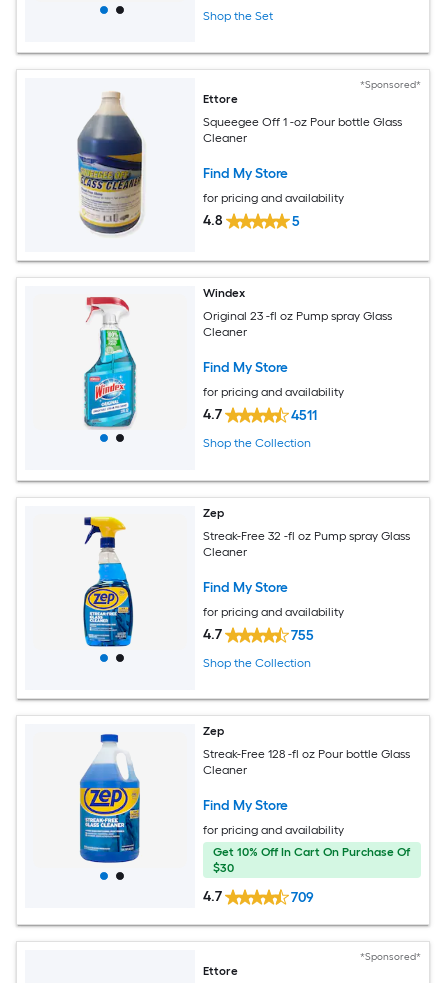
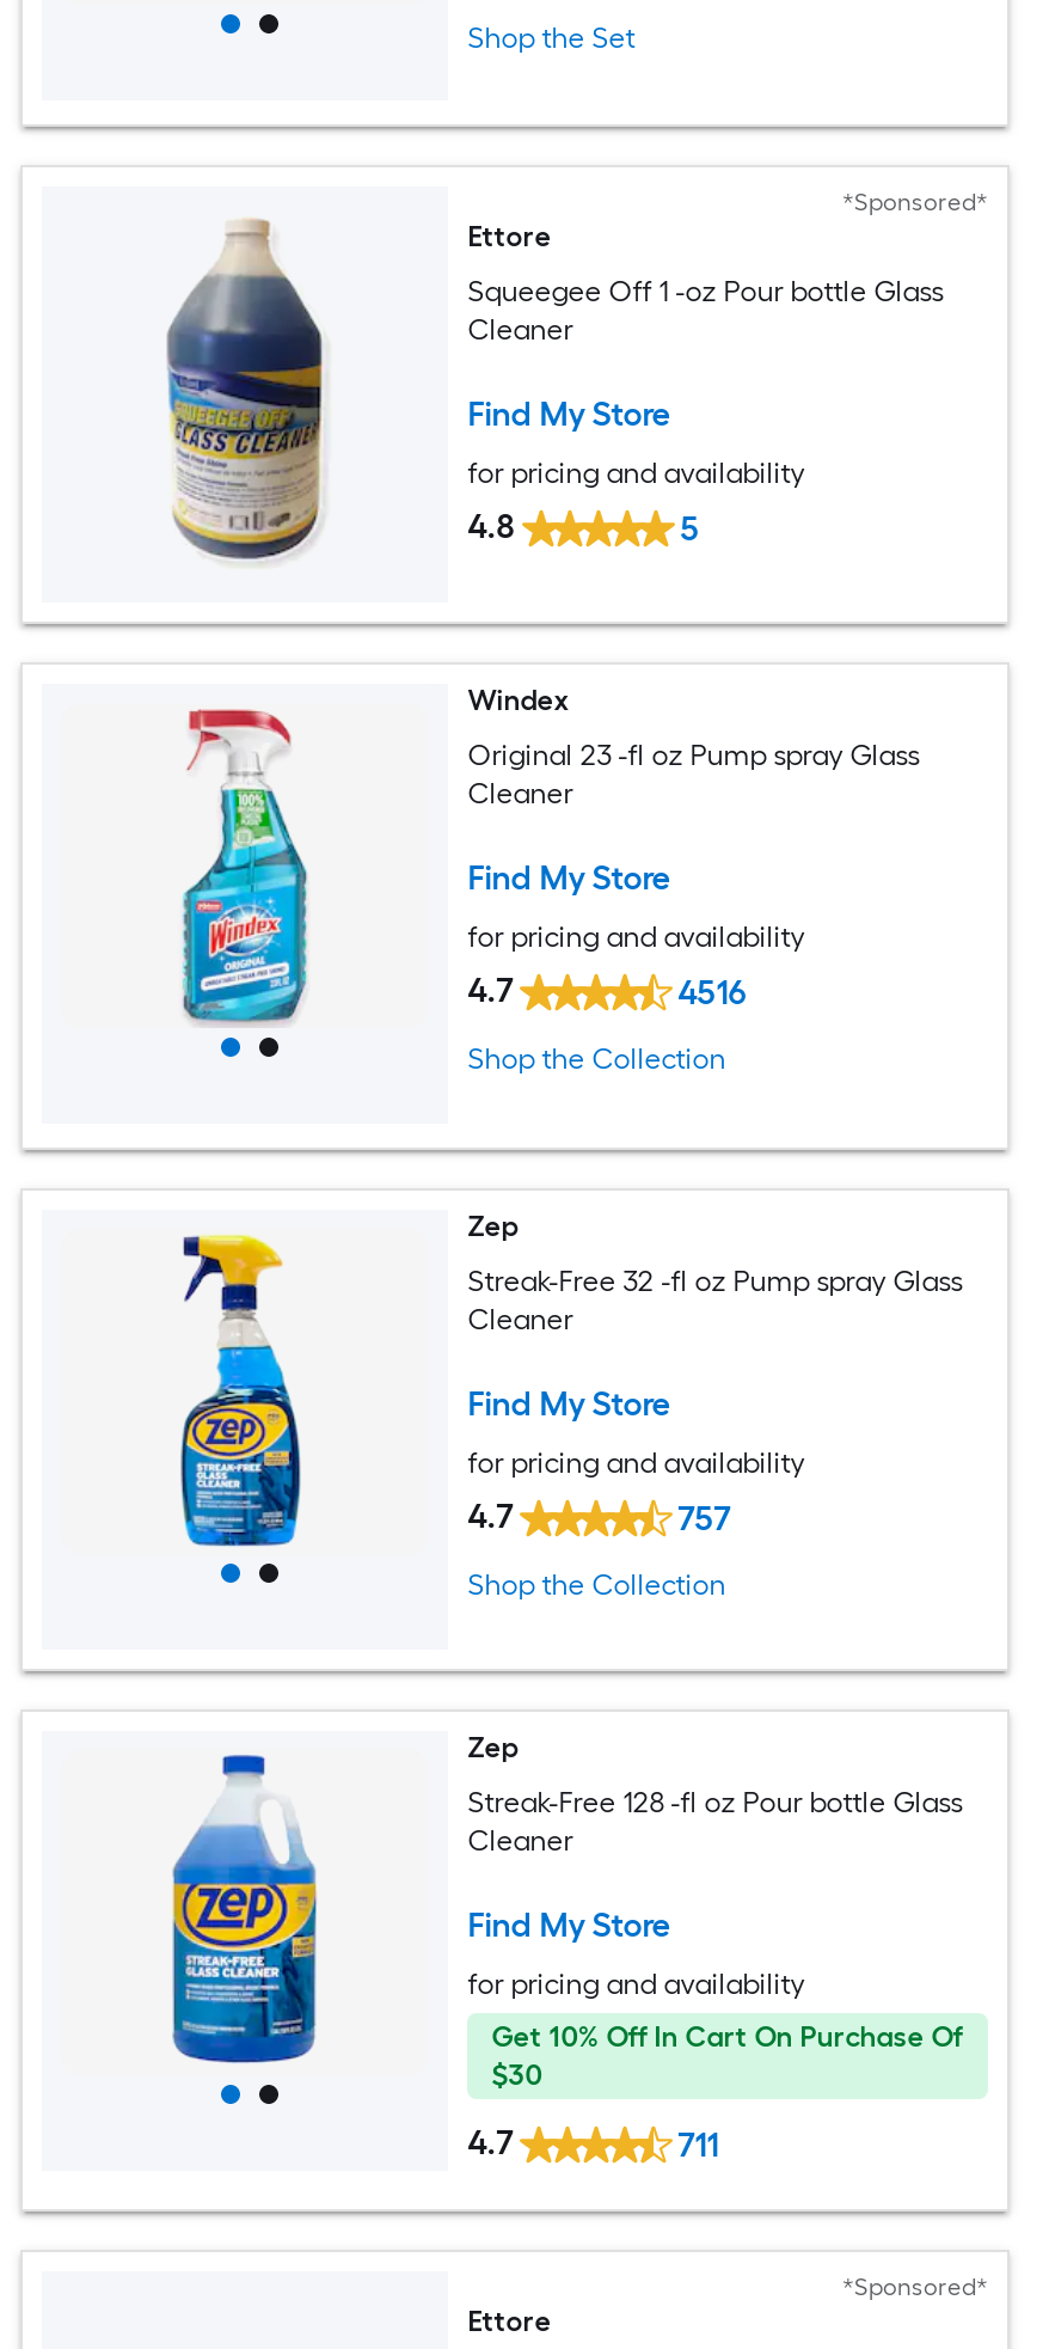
- 4511
+ 4516

- 755
+ 757

- 709
+ 711
